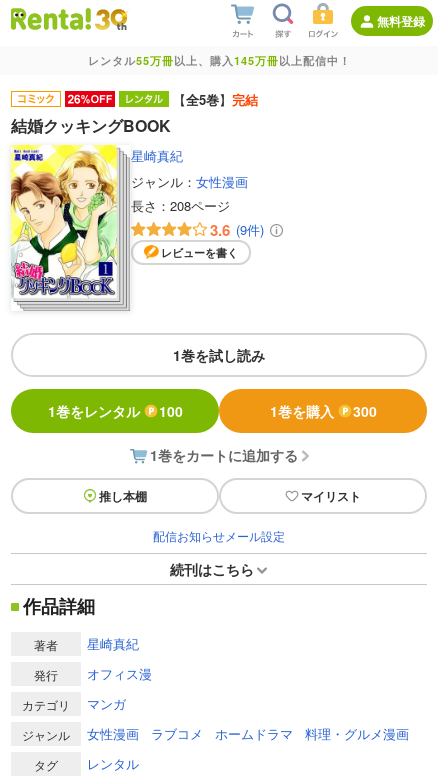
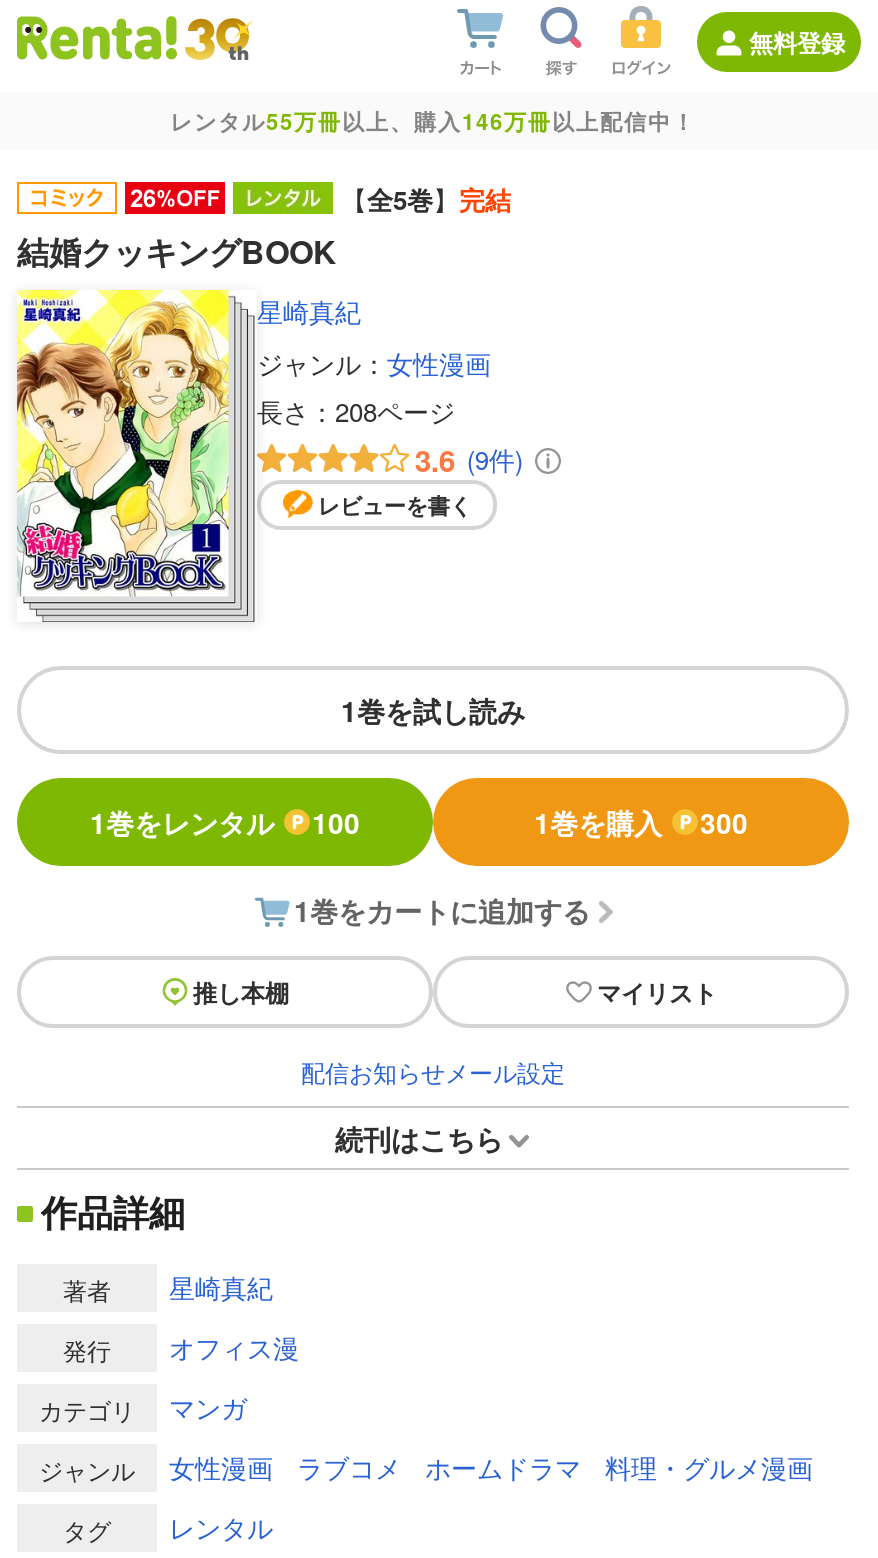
- レンタル55万冊以上、購入145万冊以上配信中！
+ レンタル55万冊以上、購入146万冊以上配信中！
